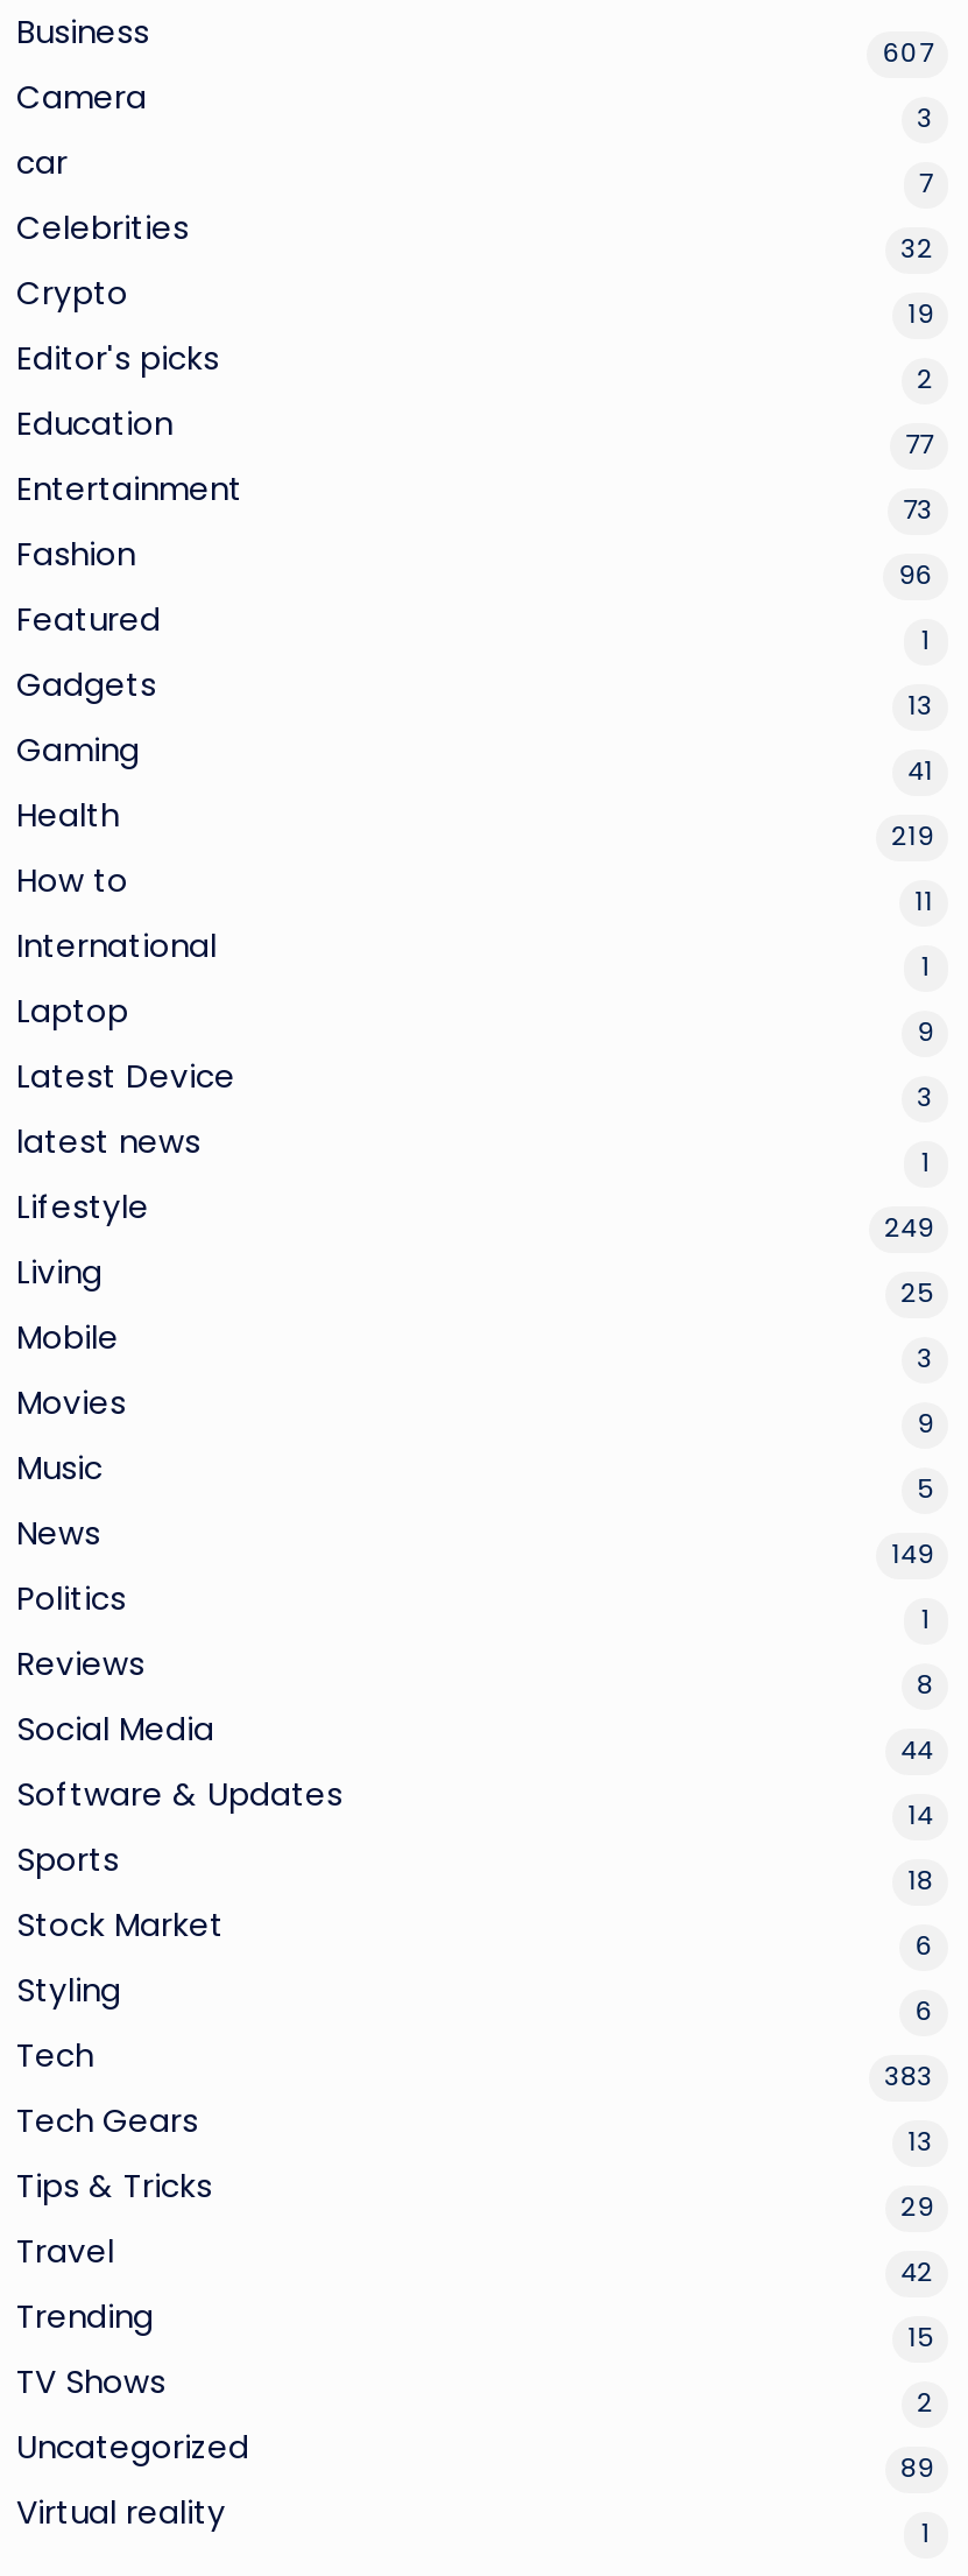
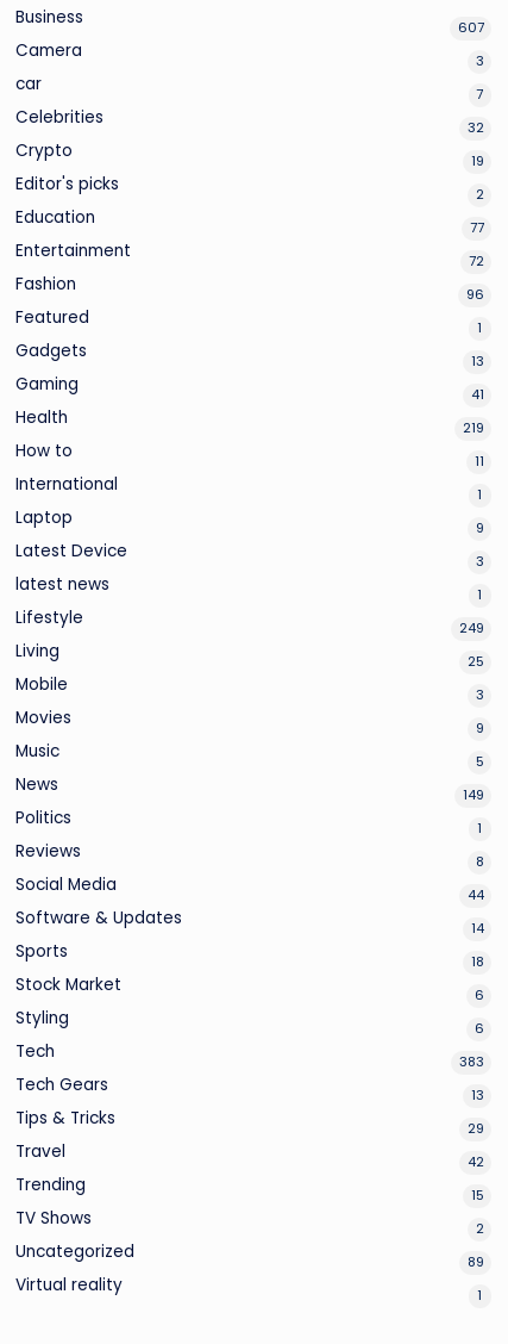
- 73
+ 72
